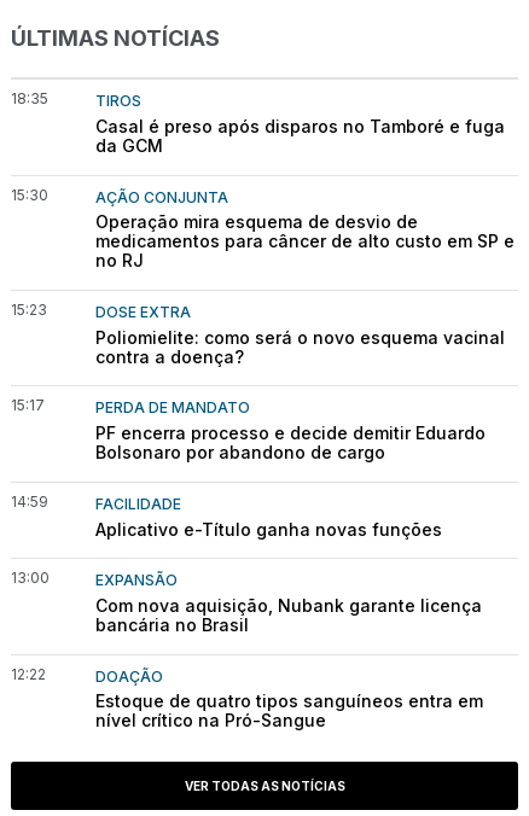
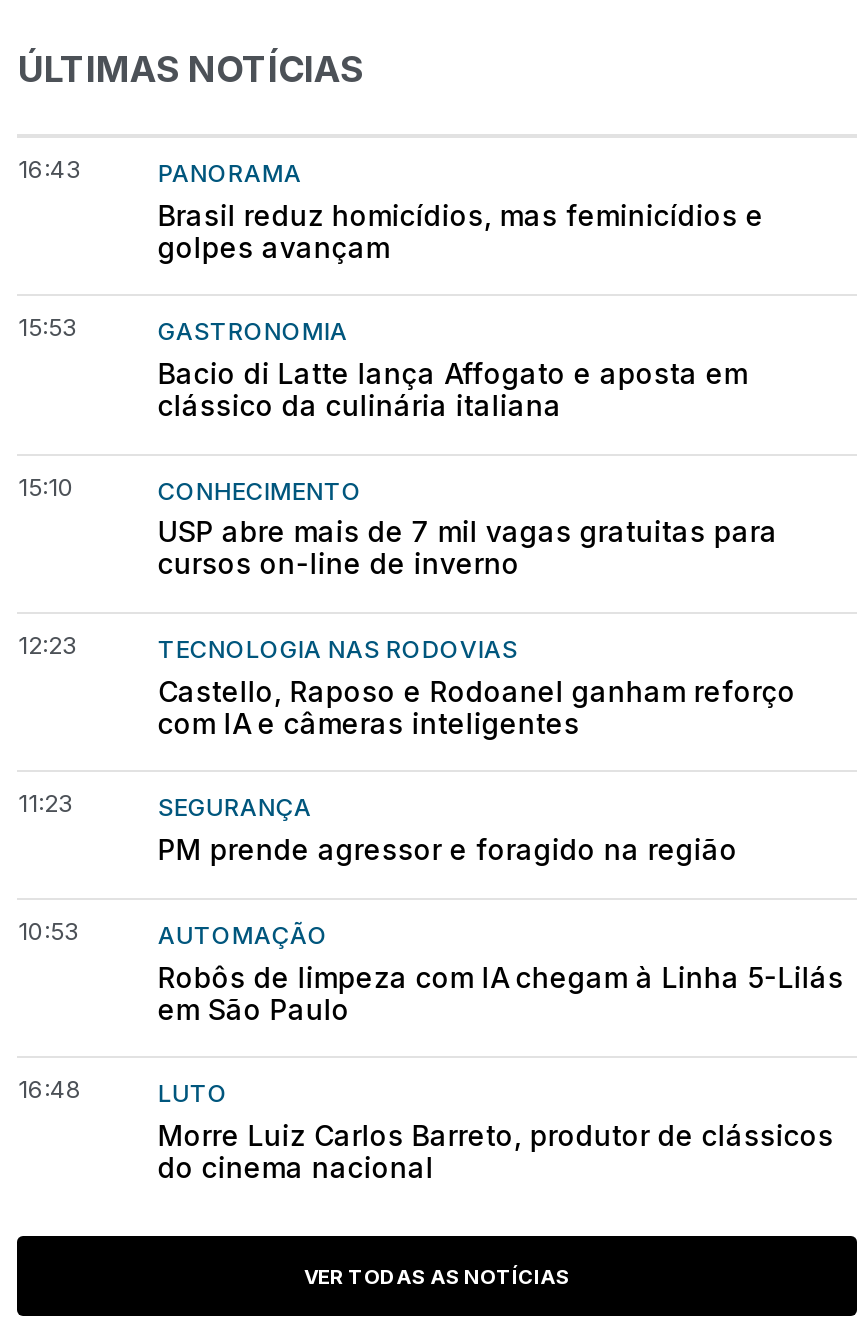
- 18:35
- TIROS
- Casal é preso após disparos no Tamboré e fuga
- da GCM
+ 16:43
+ PANORAMA
+ Brasil reduz homicídios, mas feminicídios e
+ golpes avançam

- 15:30
- AÇÃO CONJUNTA
- Operação mira esquema de desvio de
- medicamentos para câncer de alto custo em SP e
- no RJ
+ 15:53
+ GASTRONOMIA
+ Bacio di Latte lança Affogato e aposta em
+ clássico da culinária italiana

- 15:23
- DOSE EXTRA
- Poliomielite: como será o novo esquema vacinal
- contra a doença?
+ 15:10
+ CONHECIMENTO
+ USP abre mais de 7 mil vagas gratuitas para
+ cursos on-line de inverno

- 15:17
- PERDA DE MANDATO
- PF encerra processo e decide demitir Eduardo
- Bolsonaro por abandono de cargo
+ 12:23
+ TECNOLOGIA NAS RODOVIAS
+ Castello, Raposo e Rodoanel ganham reforço
+ com IA e câmeras inteligentes

- 14:59
- FACILIDADE
- Aplicativo e-Título ganha novas funções
+ 11:23
+ SEGURANÇA
+ PM prende agressor e foragido na região

- 13:00
- EXPANSÃO
- Com nova aquisição, Nubank garante licença
- bancária no Brasil
+ 10:53
+ AUTOMAÇÃO
+ Robôs de limpeza com IA chegam à Linha 5-Lilás
+ em São Paulo

- 12:22
- DOAÇÃO
- Estoque de quatro tipos sanguíneos entra em
- nível crítico na Pró-Sangue
+ 16:48
+ LUTO
+ Morre Luiz Carlos Barreto, produtor de clássicos
+ do cinema nacional
